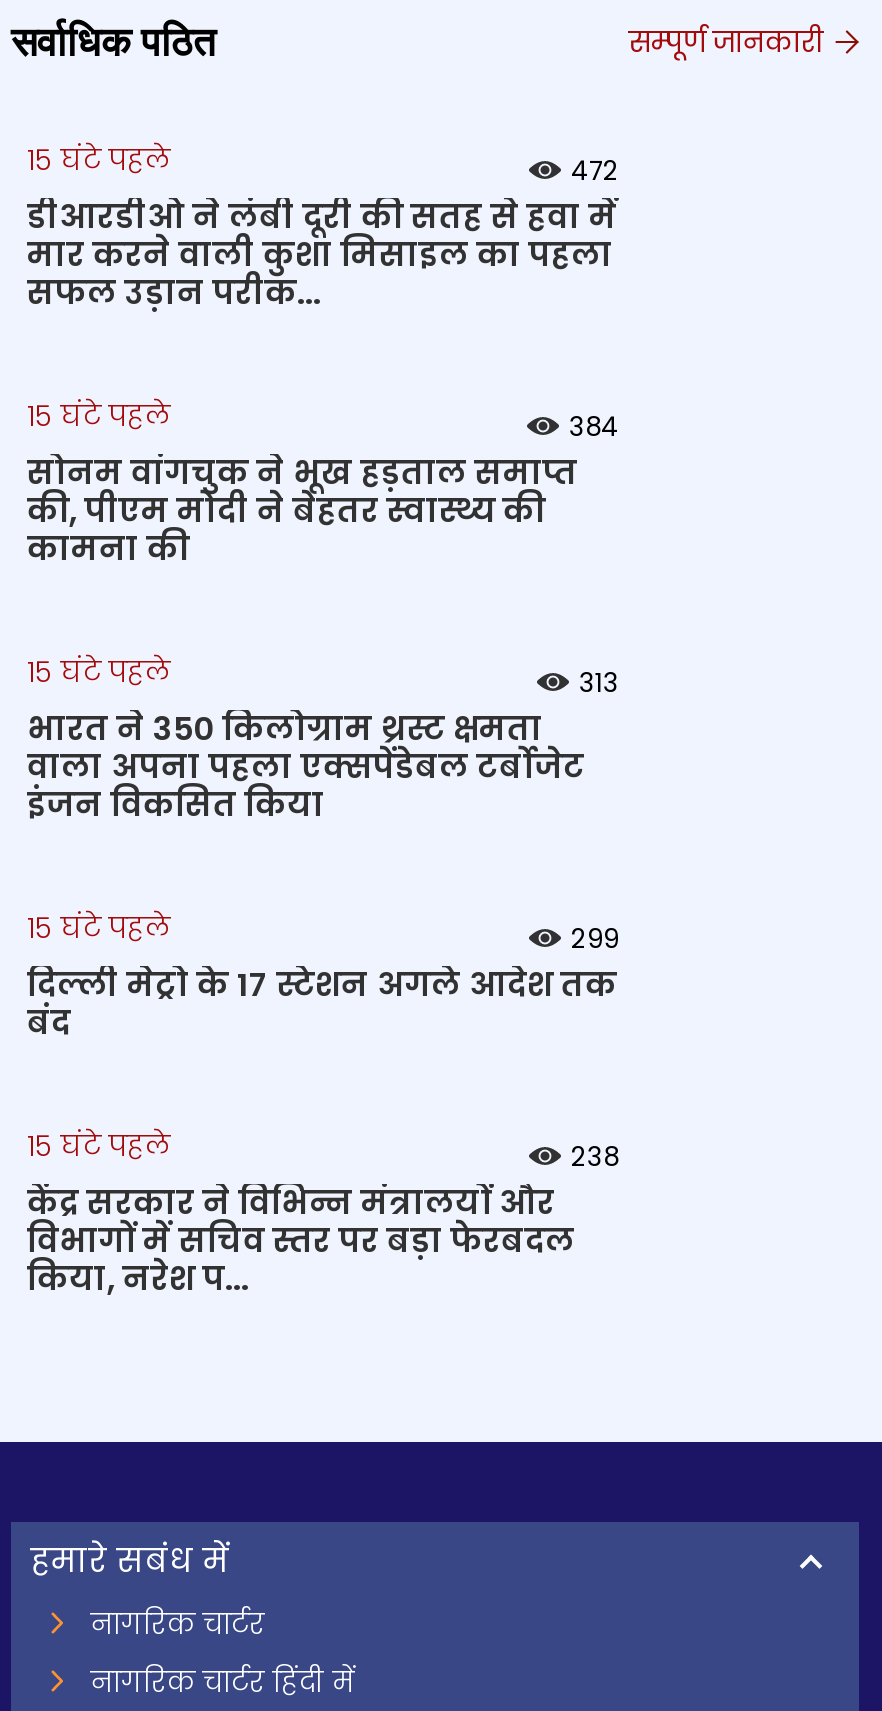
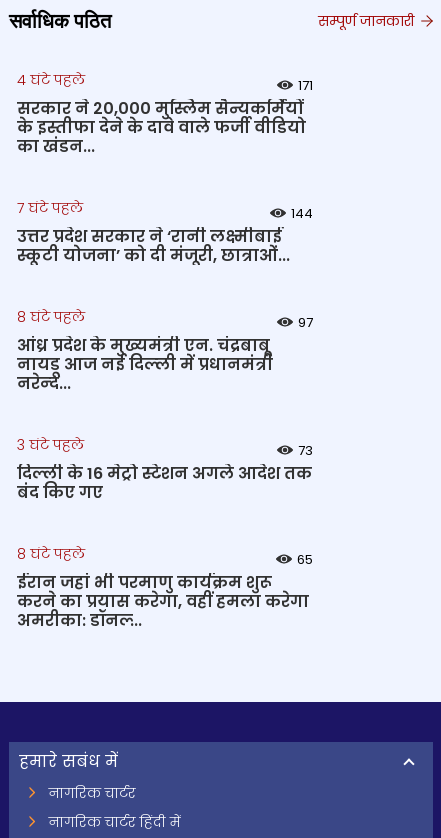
- 15 घंटे पहले
- 472
- डीआरडीओ ने लंबी दूरी की सतह से हवा में
- मार करने वाली कुशा मिसाइल का पहला
- सफल उड़ान परीक...
+ 4 घंटे पहले
+ 171
+ सरकार ने 20,000 मुस्लिम सैन्यकर्मियों
+ के इस्तीफा देने के दावे वाले फर्जी वीडियो
+ का खंडन...

- 15 घंटे पहले
- 384
- सोनम वांगचुक ने भूख हड़ताल समाप्त
- की, पीएम मोदी ने बेहतर स्वास्थ्य की
- कामना की
+ 7 घंटे पहले
+ 144
+ उत्तर प्रदेश सरकार ने ‘रानी लक्ष्मीबाई
+ स्कूटी योजना’ को दी मंजूरी, छात्राओं...

- 15 घंटे पहले
- 313
- भारत ने 350 किलोग्राम थ्रस्ट क्षमता
- वाला अपना पहला एक्सपेंडेबल टर्बोजेट
- इंजन विकसित किया
+ 8 घंटे पहले
+ 97
+ आंध्र प्रदेश के मुख्‍यमंत्री एन. चंद्रबाबू
+ नायडू आज नई दिल्‍ली में प्रधानमंत्री
+ नरेन्‍द...

- 15 घंटे पहले
- 299
- दिल्ली मेट्रो के 17 स्टेशन अगले आदेश तक
- बंद
+ 3 घंटे पहले
+ 73
+ दिल्ली के 16 मेट्रो स्टेशन अगले आदेश तक
+ बंद किए गए

- 15 घंटे पहले
- 238
- केंद्र सरकार ने विभिन्न मंत्रालयों और
- विभागों में सचिव स्तर पर बड़ा फेरबदल
- किया, नरेश प...
+ 8 घंटे पहले
+ 65
+ ईरान जहां भी परमाणु कार्यक्रम शुरू
+ करने का प्रयास करेगा, वहीं हमला करेगा
+ अमरीका: डॉनल्‍...
